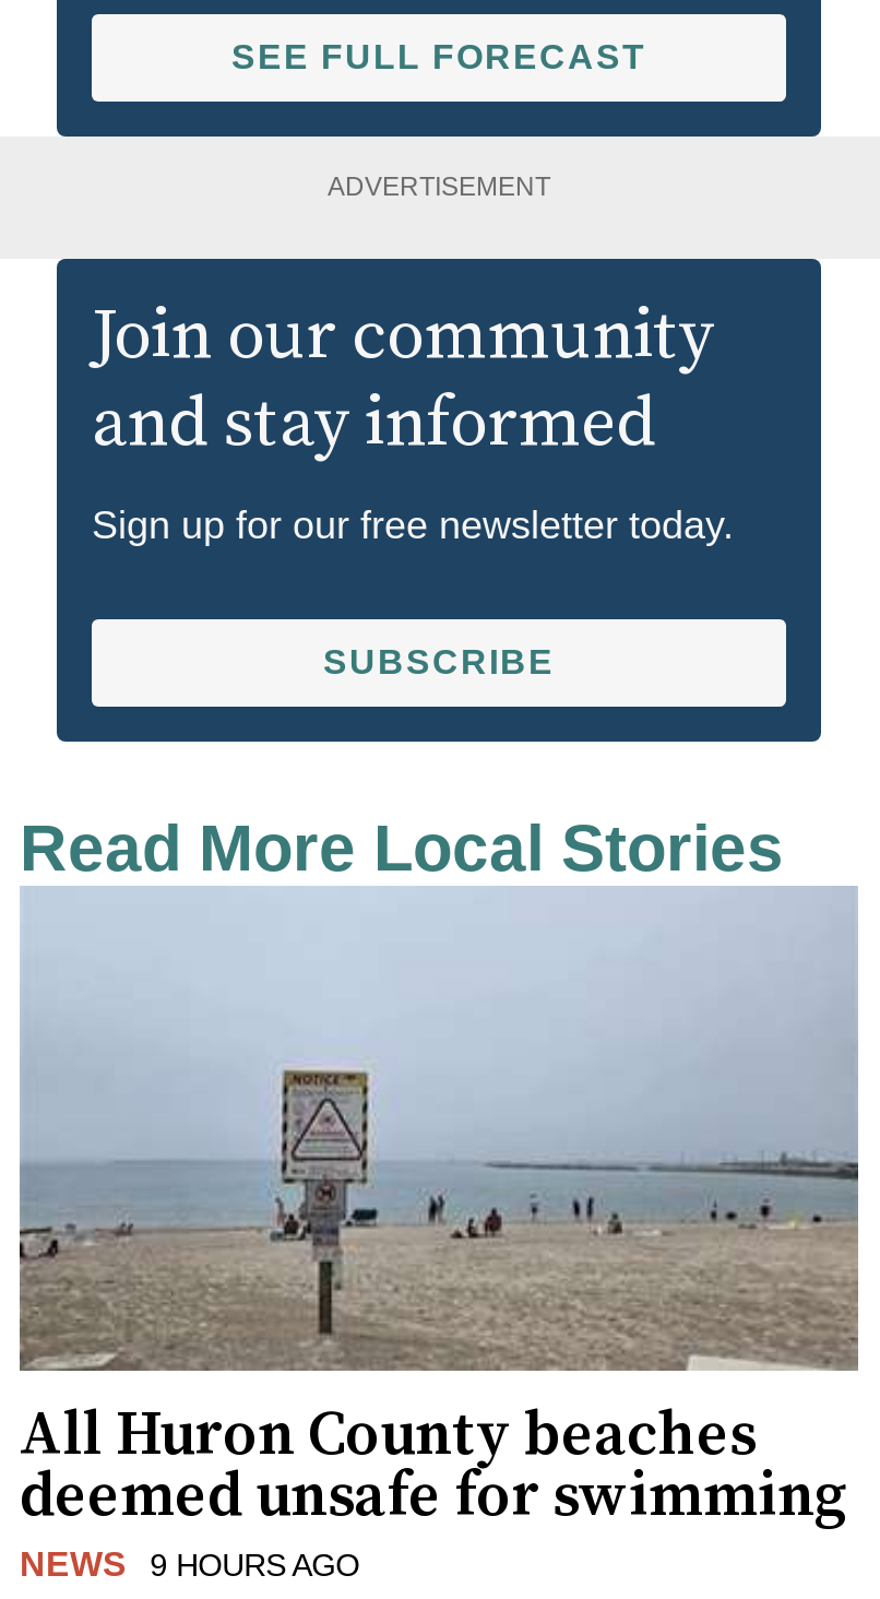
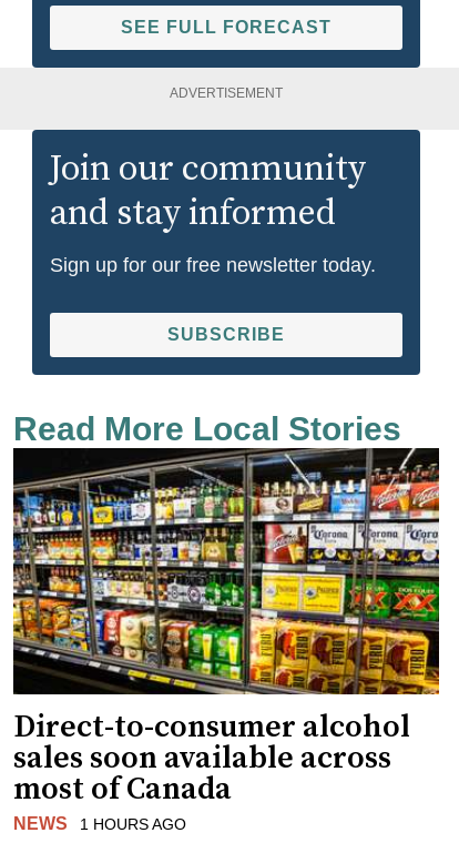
- [image]
- All Huron County beaches
- deemed unsafe for swimming
+ [image]
+ Direct-to-consumer alcohol
+ sales soon available across
+ most of Canada

- NEWS 9 HOURS AGO
+ NEWS 1 HOURS AGO
